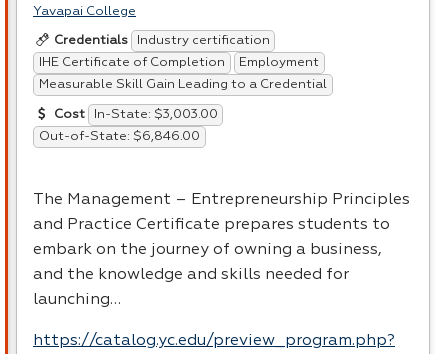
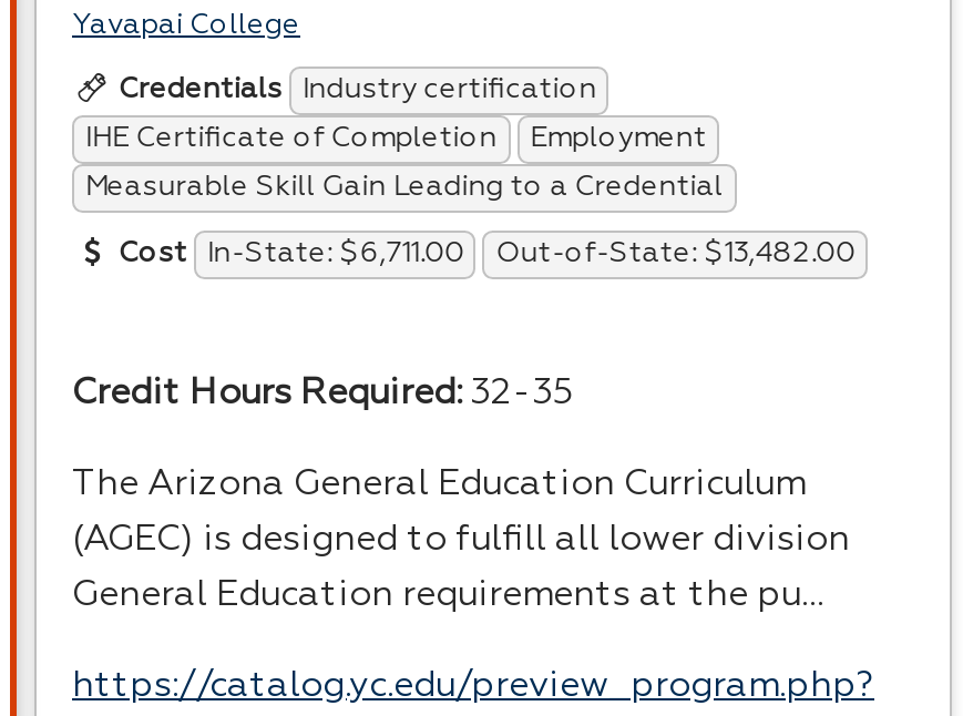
- In-State: $3,003.00
- Out-of-State: $6,846.00
+ In-State: $6,711.00
+ Out-of-State: $13,482.00

- The Management – Entrepreneurship Principles
- and Practice Certificate prepares students to
- embark on the journey of owning a business,
- and the knowledge and skills needed for
- launching…
+ Credit Hours Required: 32-35
+ The Arizona General Education Curriculum
+ (AGEC) is designed to fulfill all lower division
+ General Education requirements at the pu…
